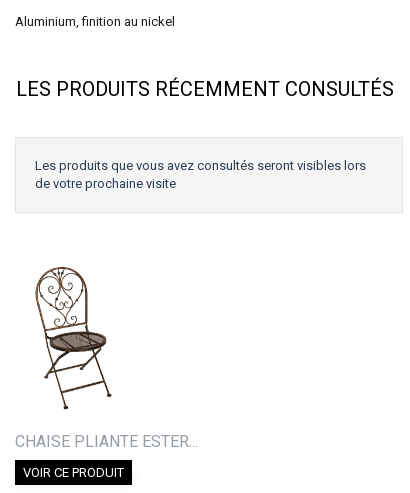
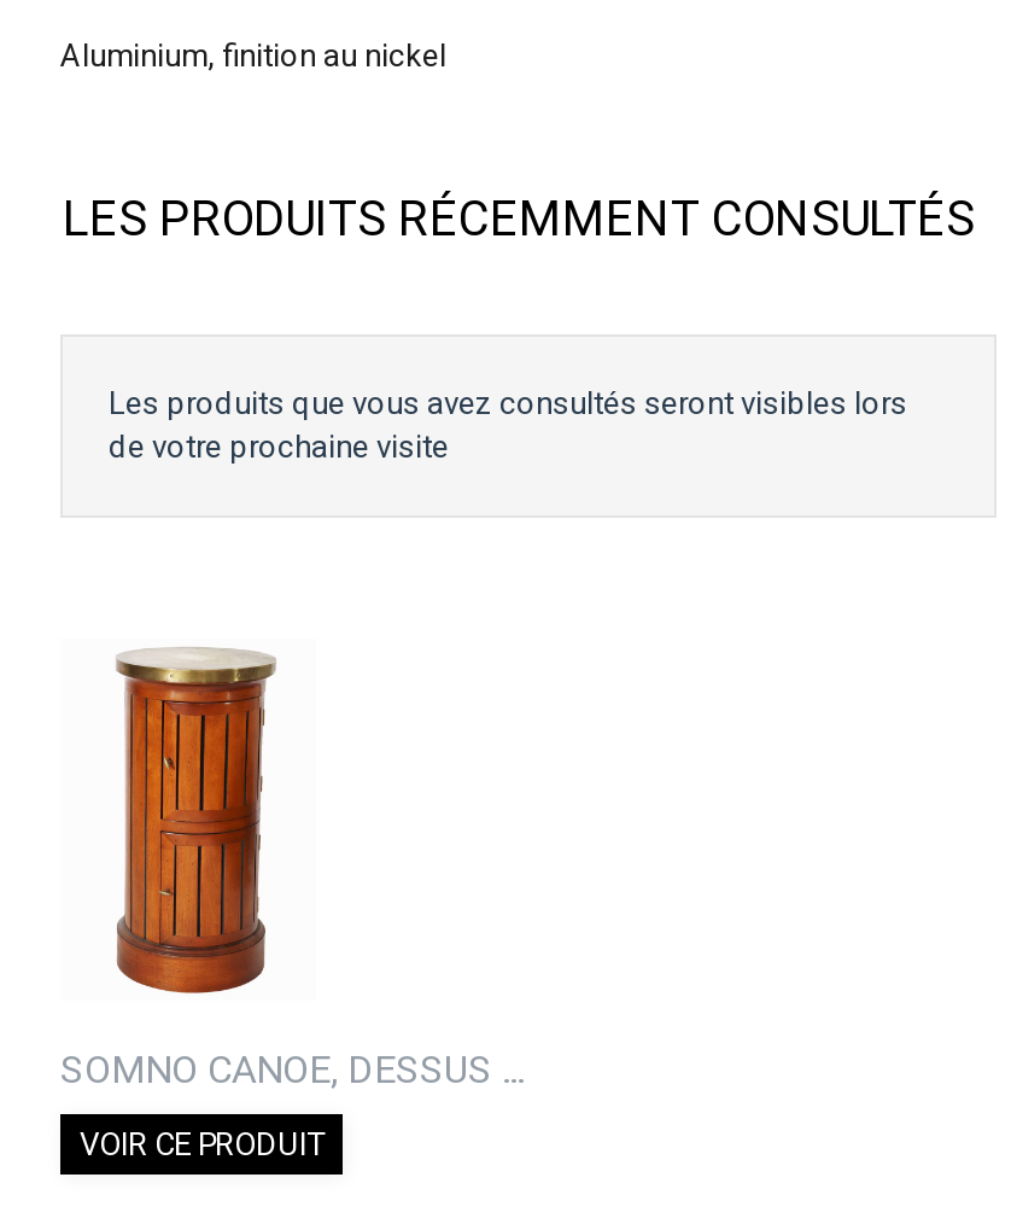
- [image]
- CHAISE PLIANTE ESTER...
+ [image]
+ SOMNO CANOE, DESSUS ...
